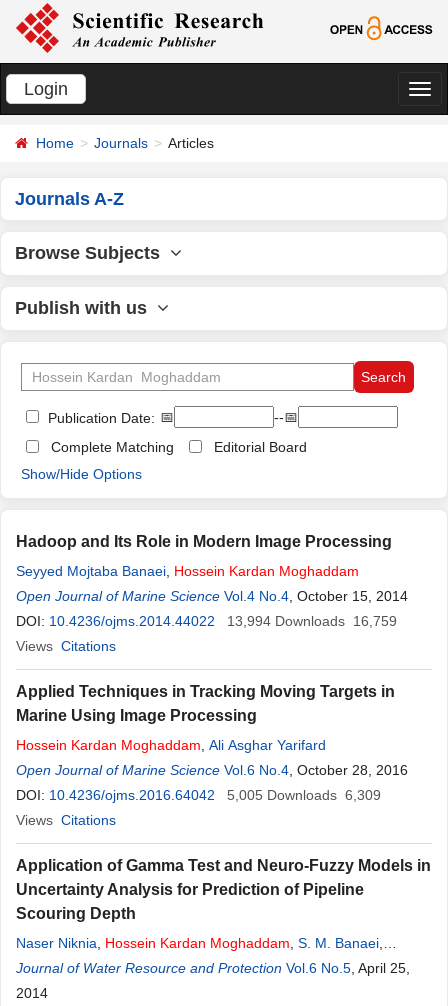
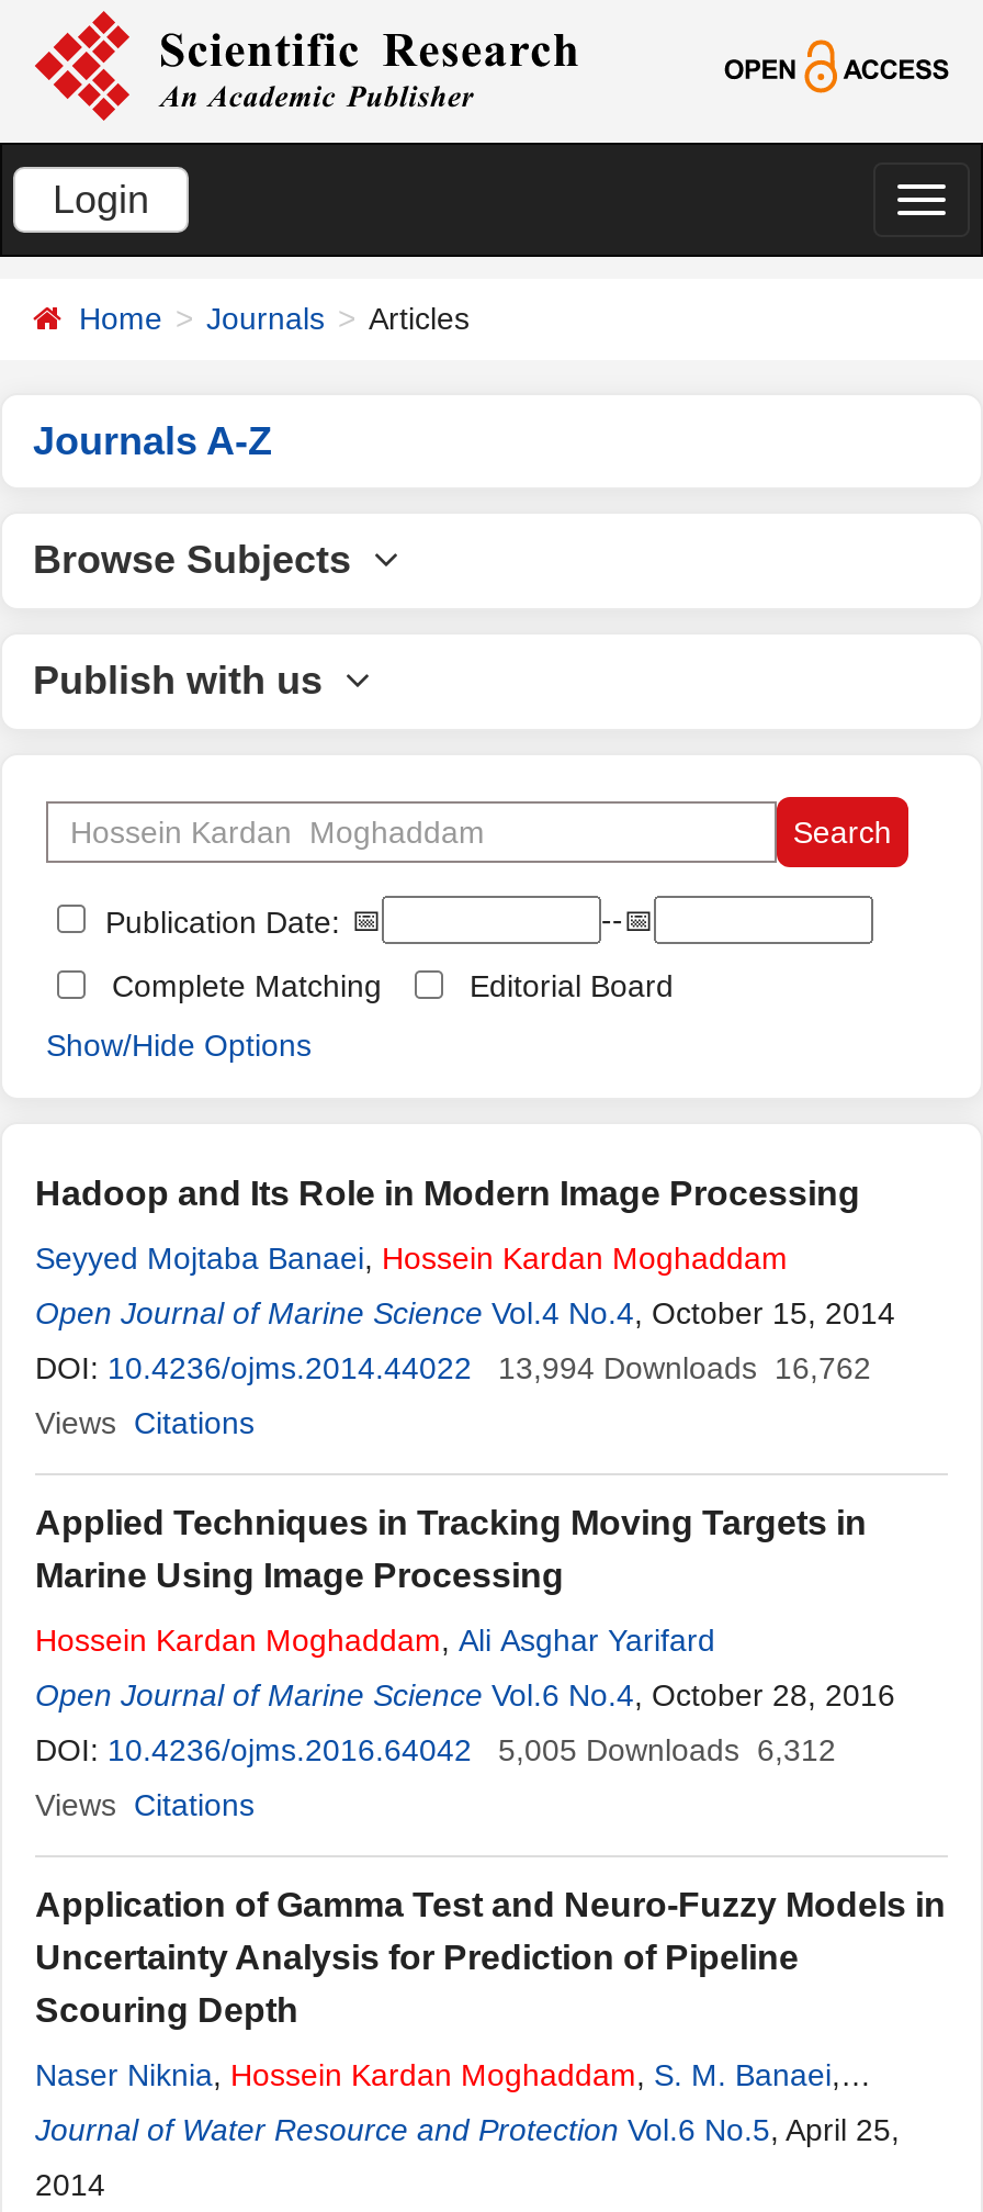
- DOI: 10.4236/ojms.2014.44022 13,994 Downloads 16,759
+ DOI: 10.4236/ojms.2014.44022 13,994 Downloads 16,762

- DOI: 10.4236/ojms.2016.64042 5,005 Downloads 6,309
+ DOI: 10.4236/ojms.2016.64042 5,005 Downloads 6,312
